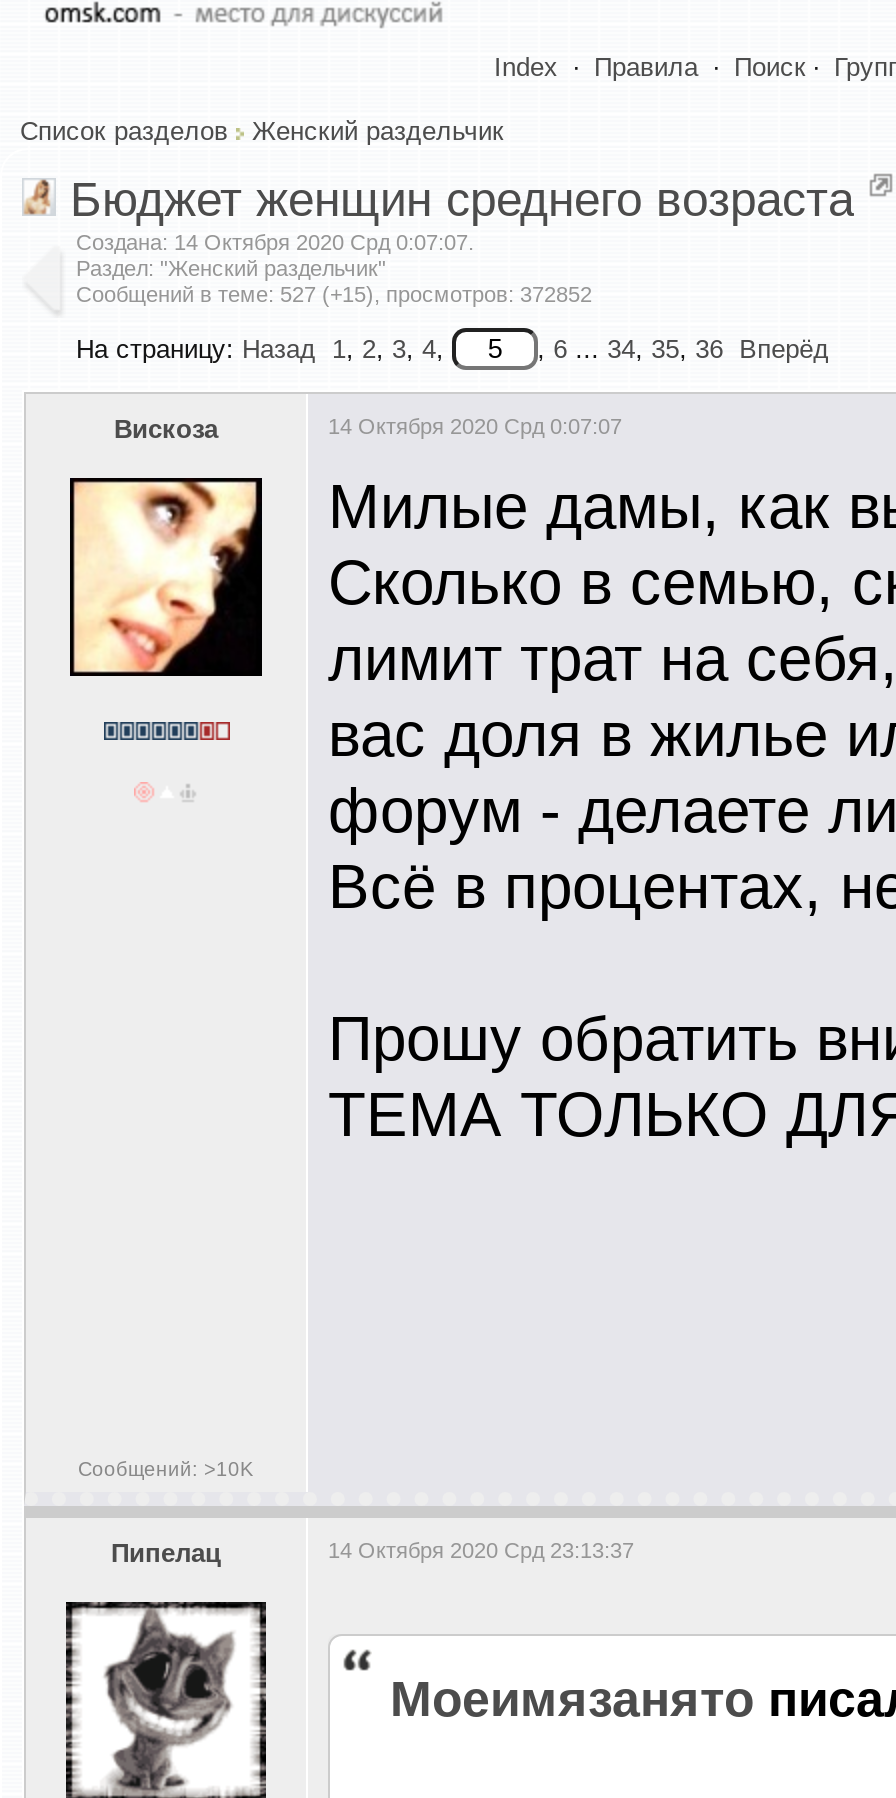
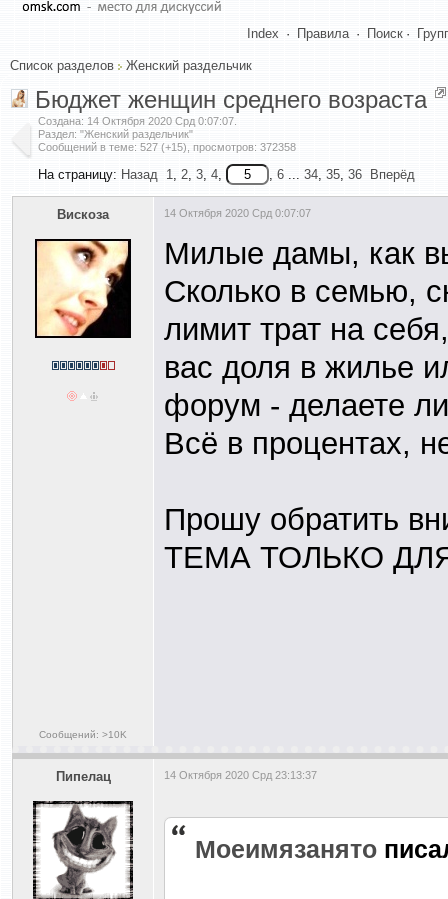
- Сообщений в теме: 527 (+15), просмотров: 372852
+ Сообщений в теме: 527 (+15), просмотров: 372358
